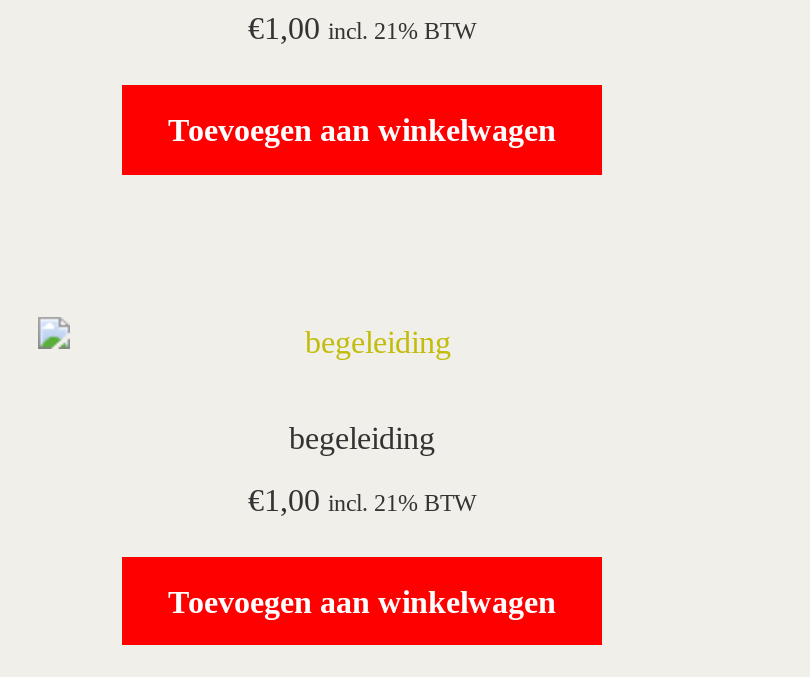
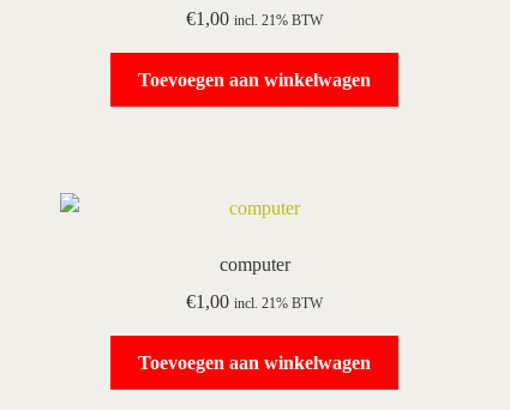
- begeleiding
+ computer
